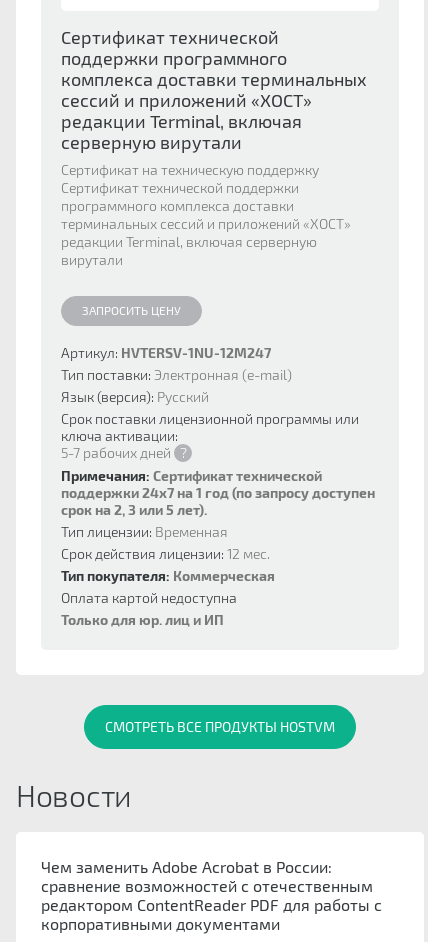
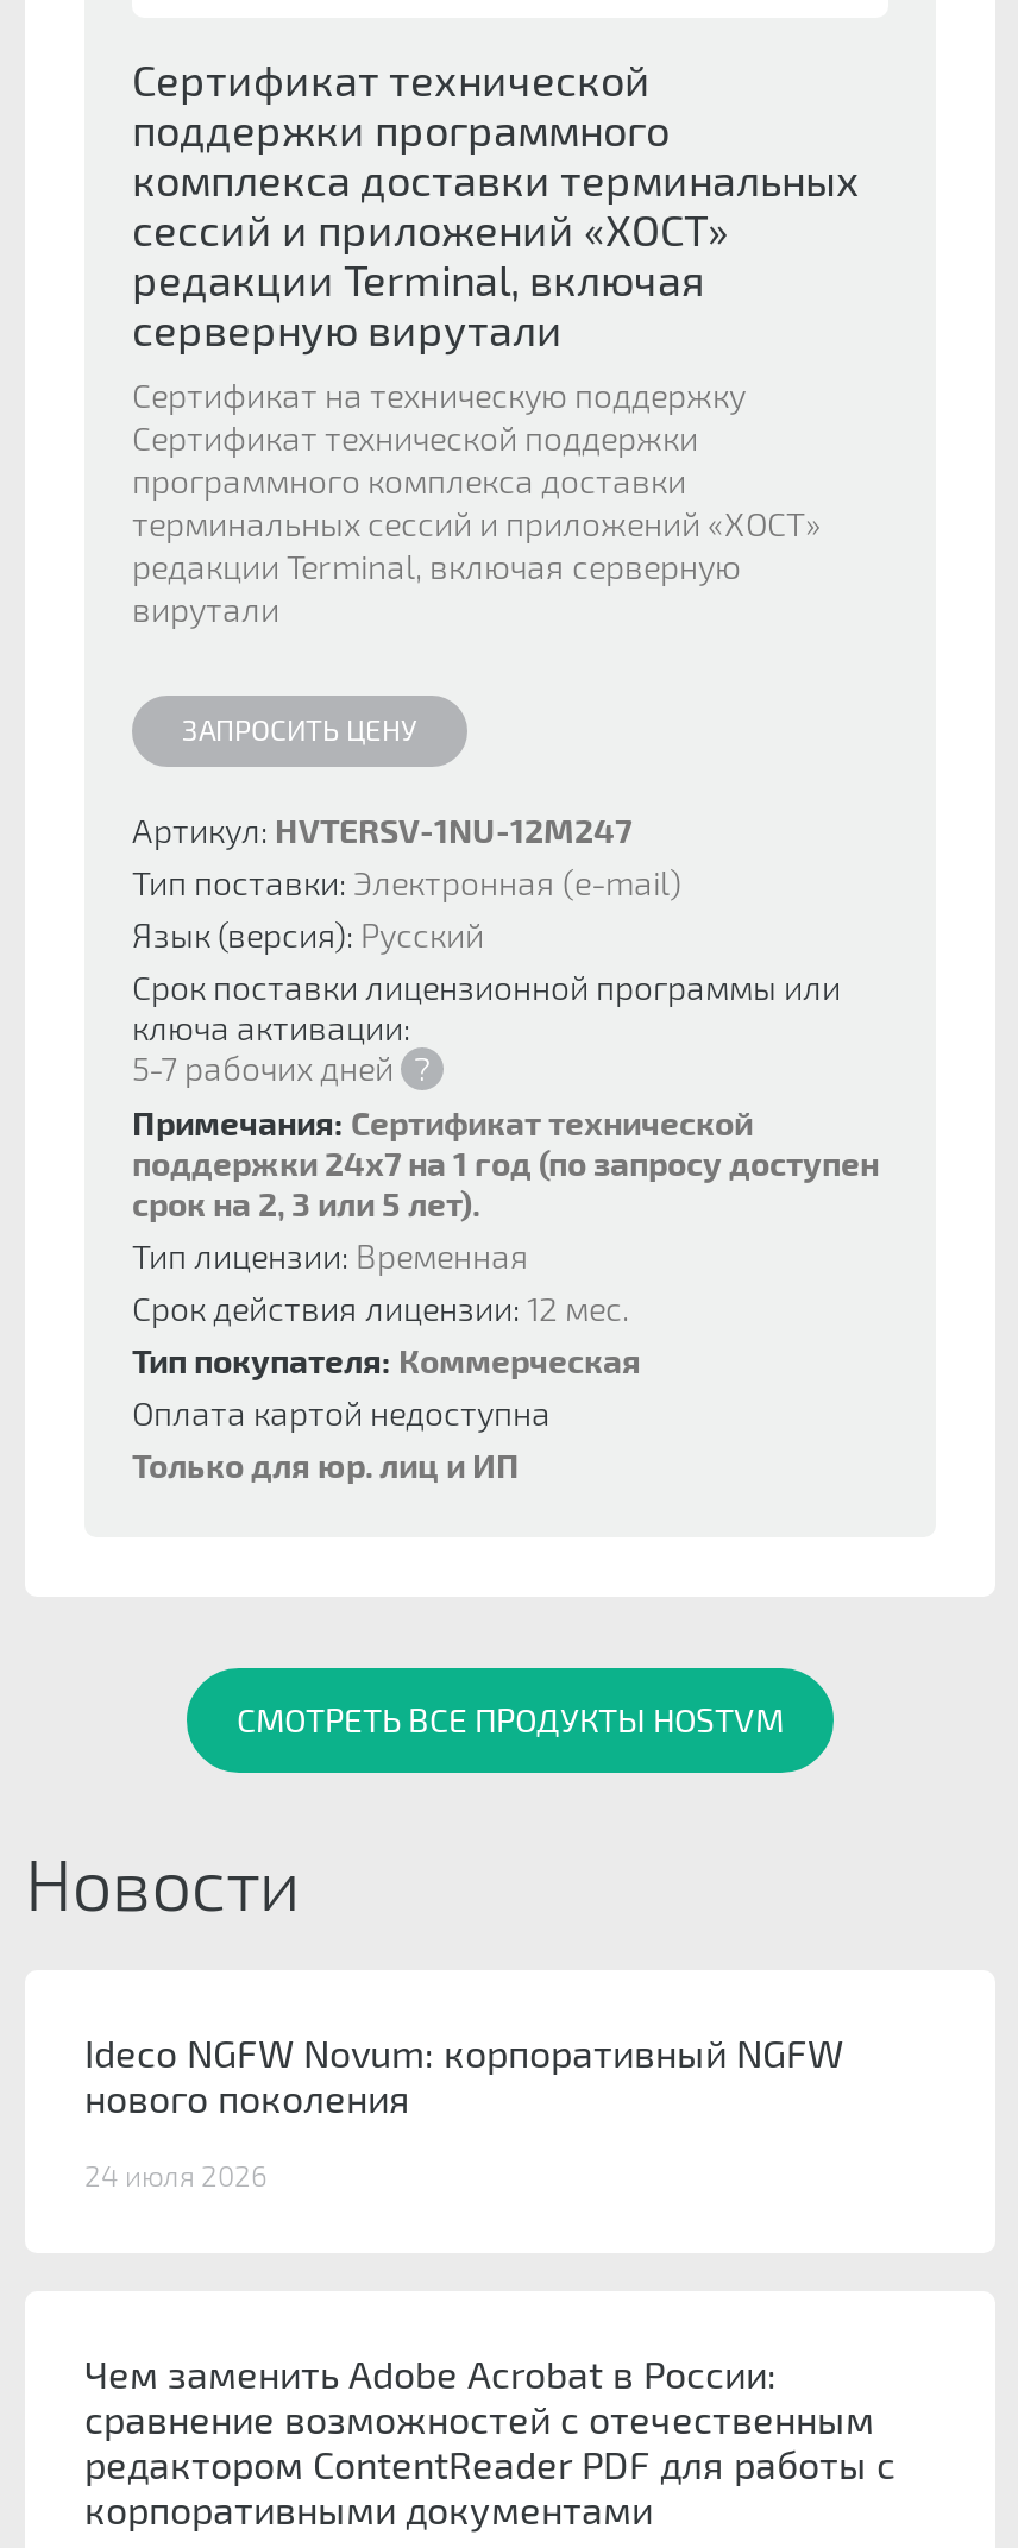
+ Ideco NGFW Novum: корпоративный NGFW
+ нового поколения
+ 24 июля 2026
